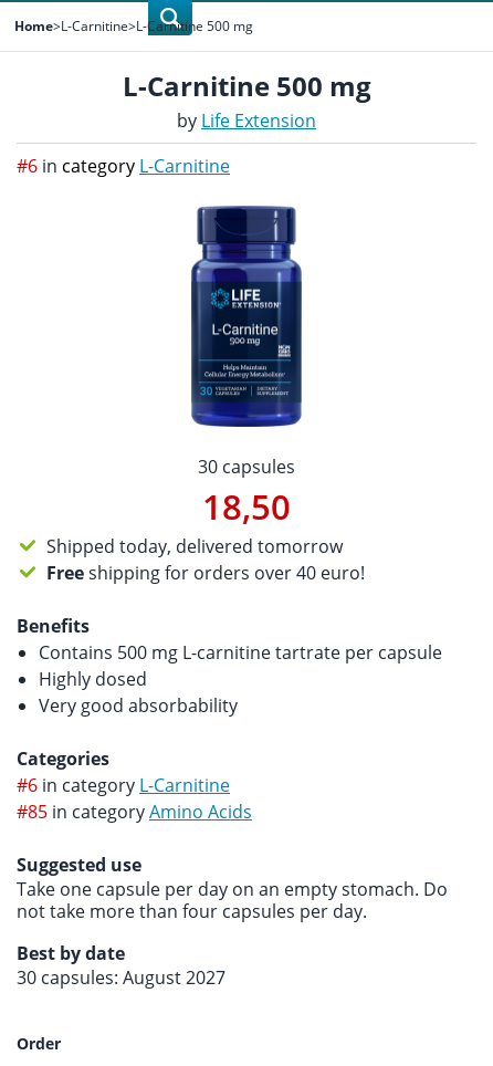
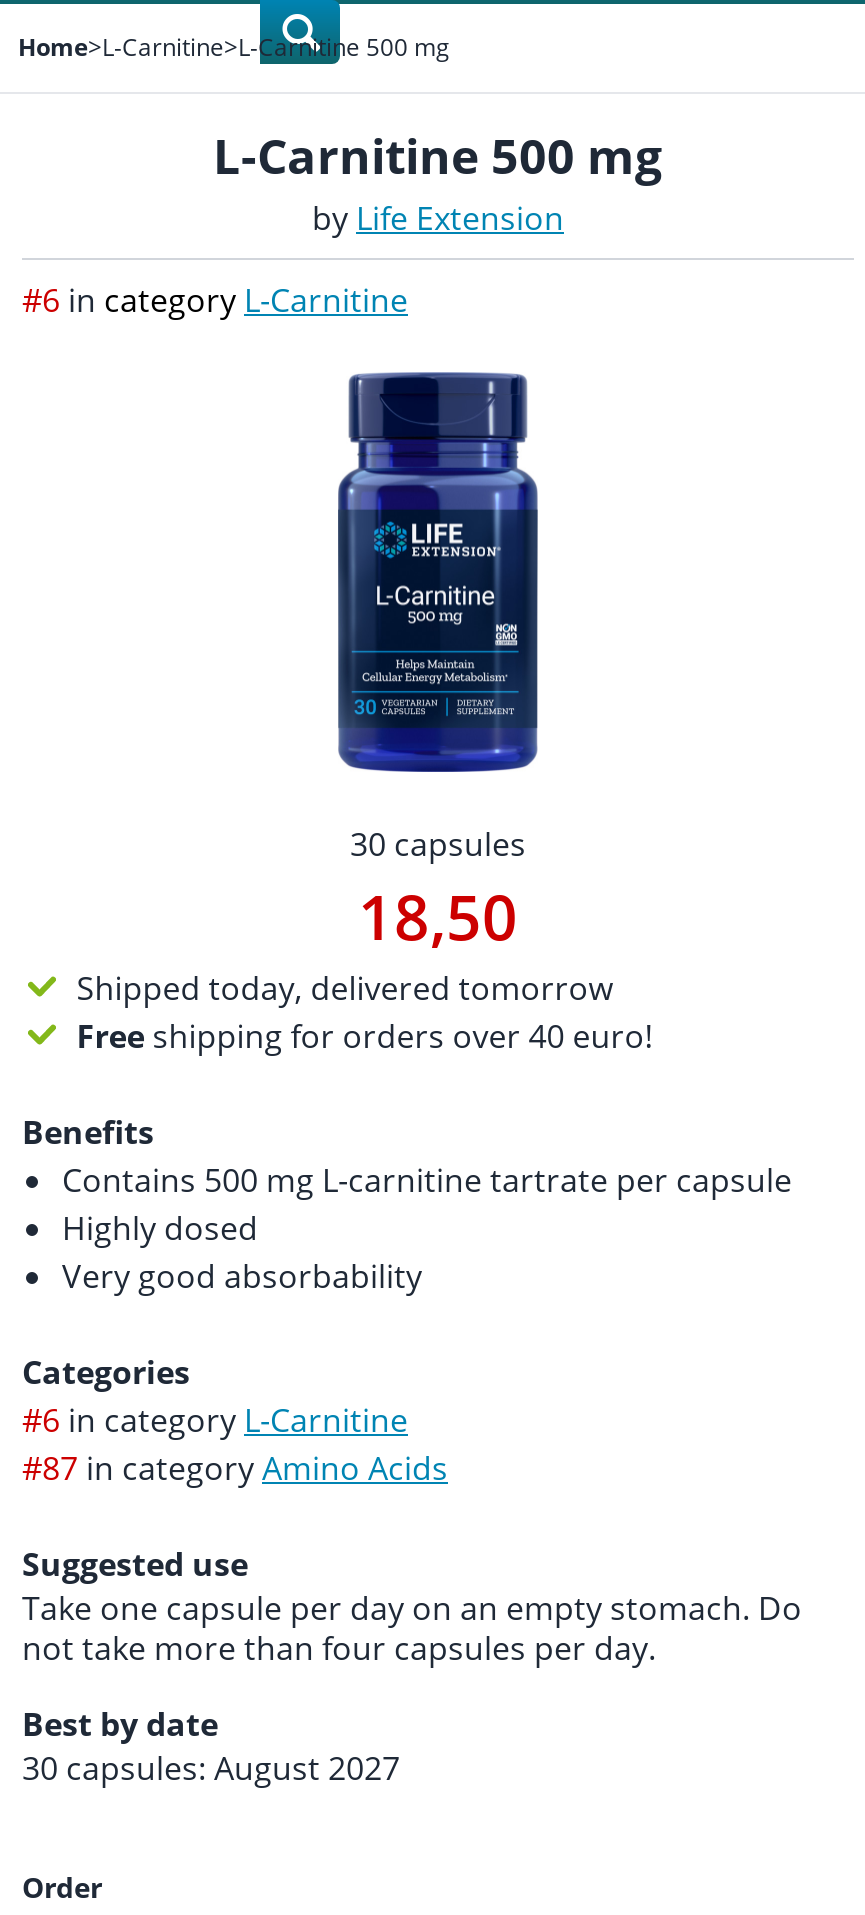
- #85 in category Amino Acids
+ #87 in category Amino Acids
